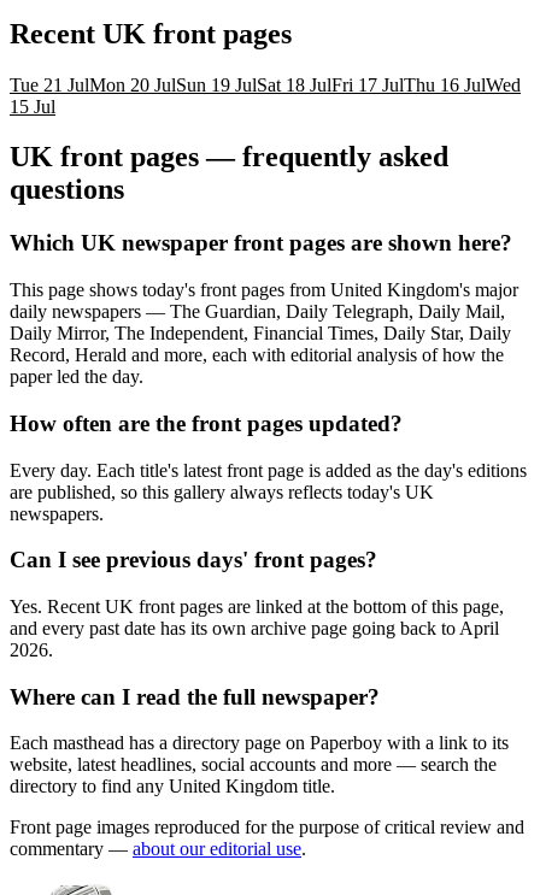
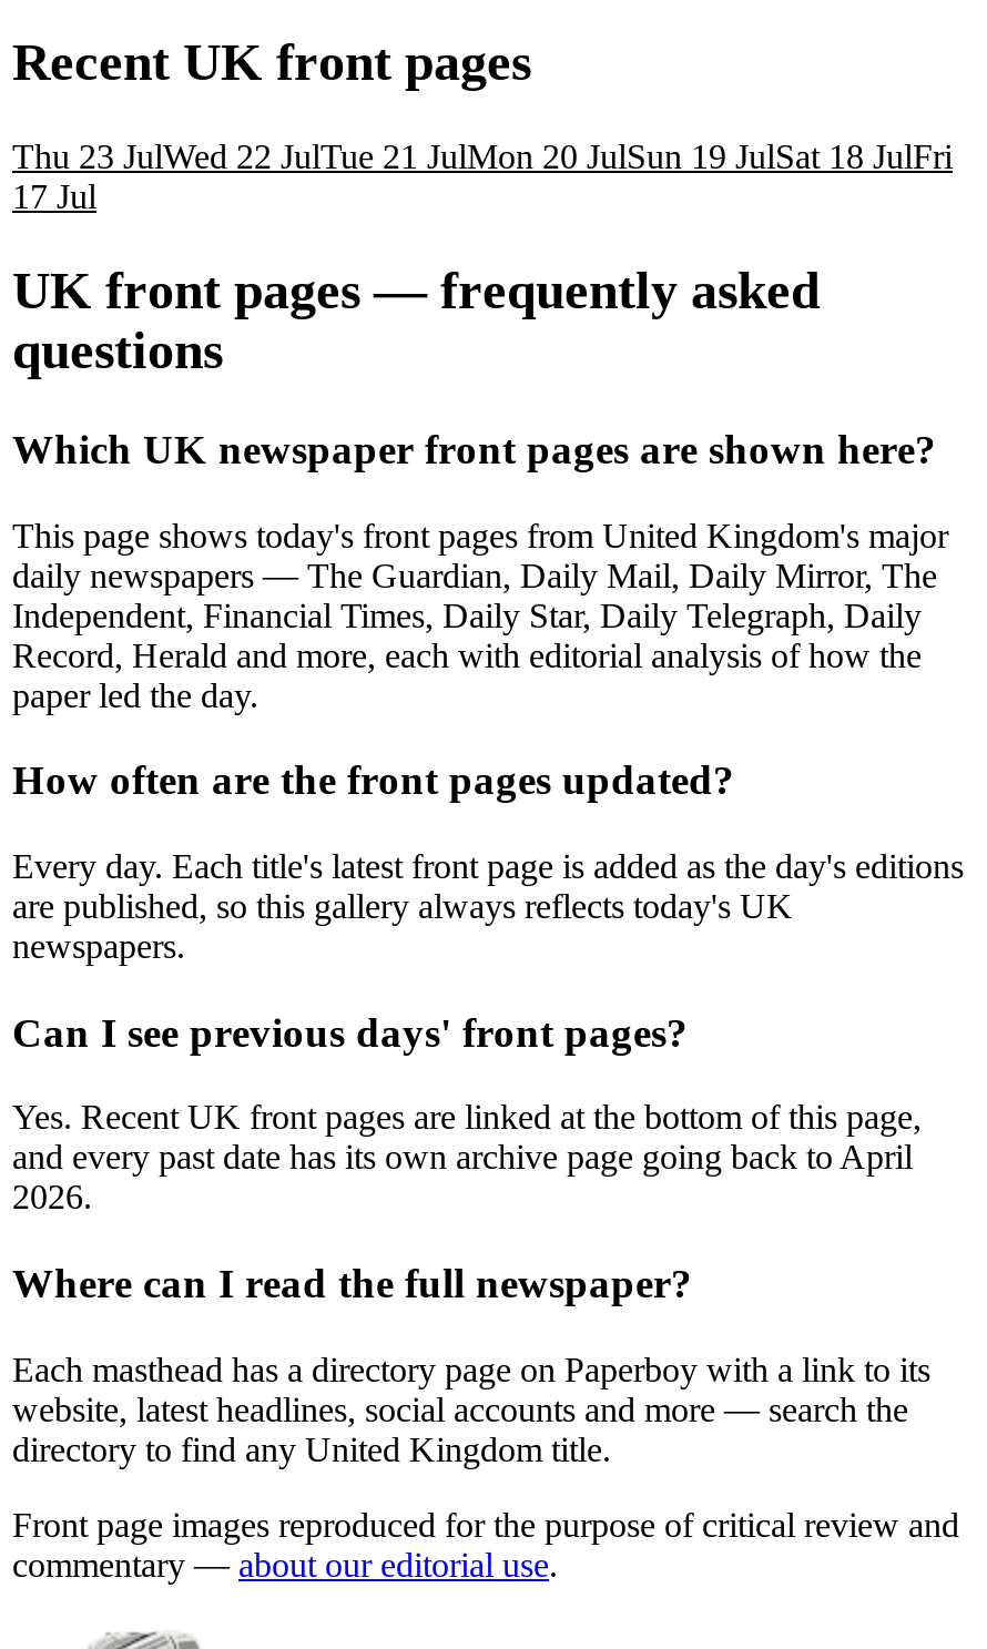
- Tue 21 JulMon 20 JulSun 19 JulSat 18 JulFri 17 JulThu 16 JulWed
+ Thu 23 JulWed 22 JulTue 21 JulMon 20 JulSun 19 JulSat 18 JulFri

- 15 Jul
+ 17 Jul

- daily newspapers — The Guardian, Daily Telegraph, Daily Mail,
- Daily Mirror, The Independent, Financial Times, Daily Star, Daily
+ daily newspapers — The Guardian, Daily Mail, Daily Mirror, The
+ Independent, Financial Times, Daily Star, Daily Telegraph, Daily
